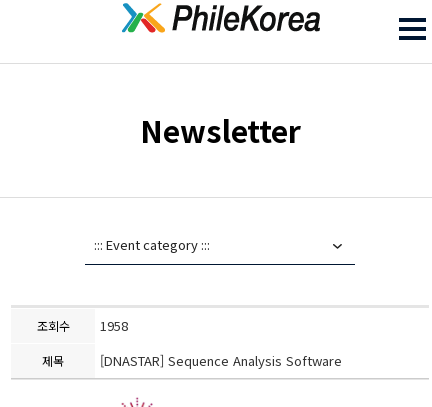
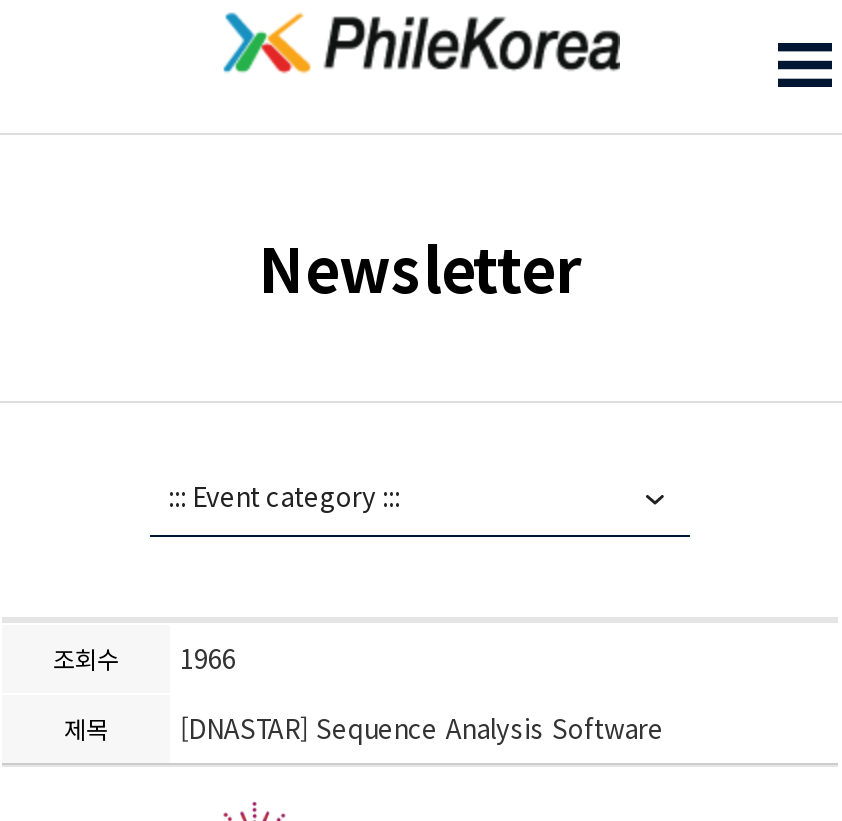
- 조회수 1958
+ 조회수 1966
